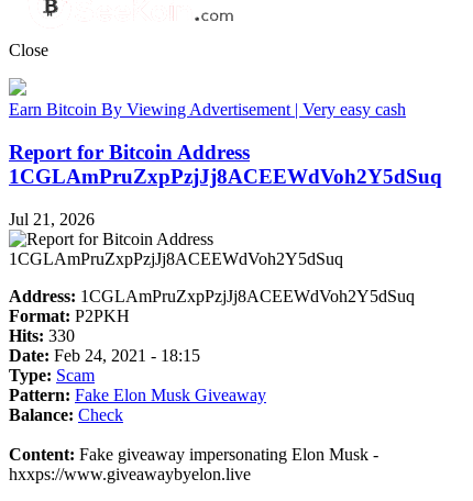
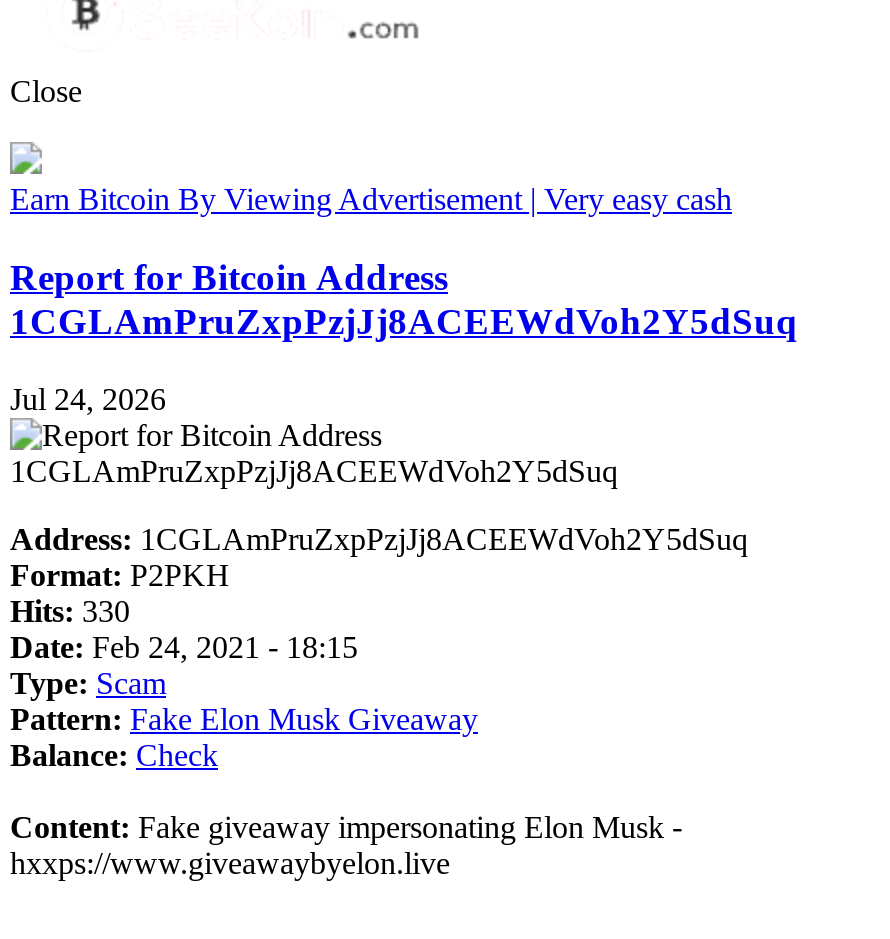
- Jul 21, 2026
+ Jul 24, 2026
